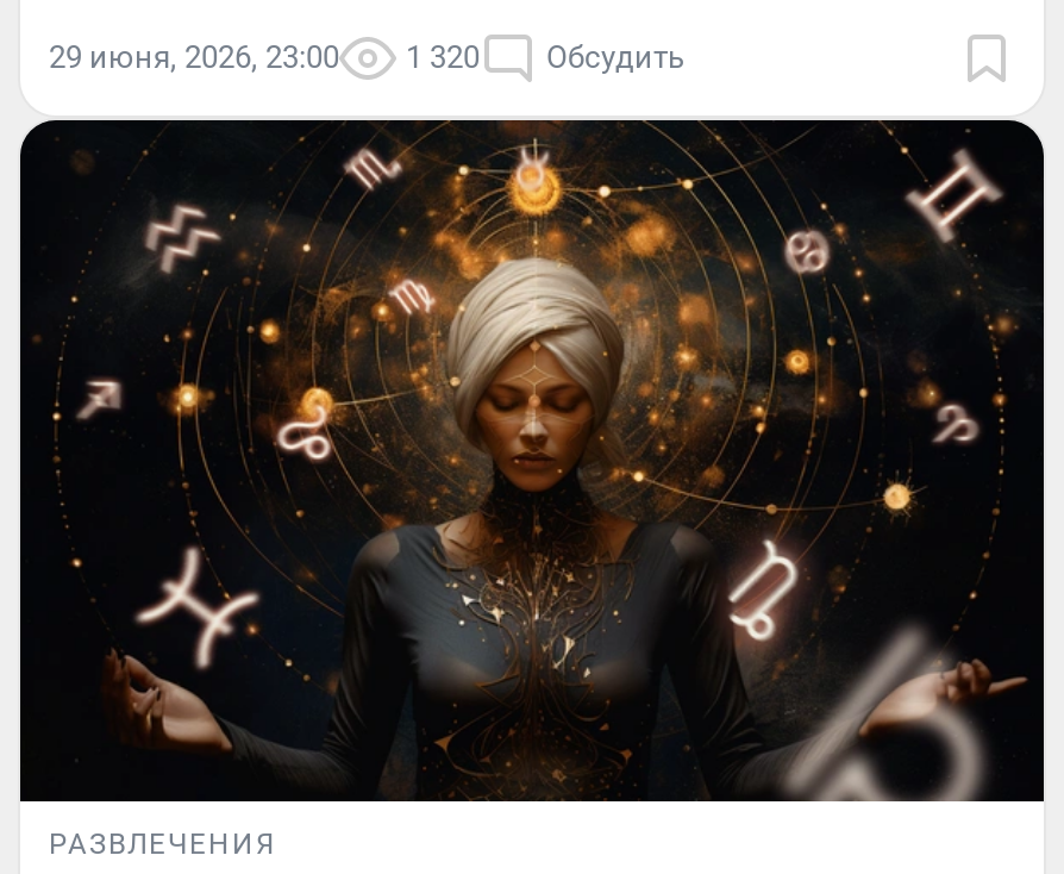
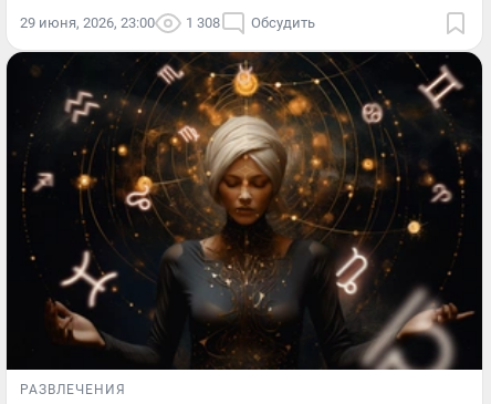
- 29 июня, 2026, 23:00 1 320 Обсудить
+ 29 июня, 2026, 23:00 1 308 Обсудить
